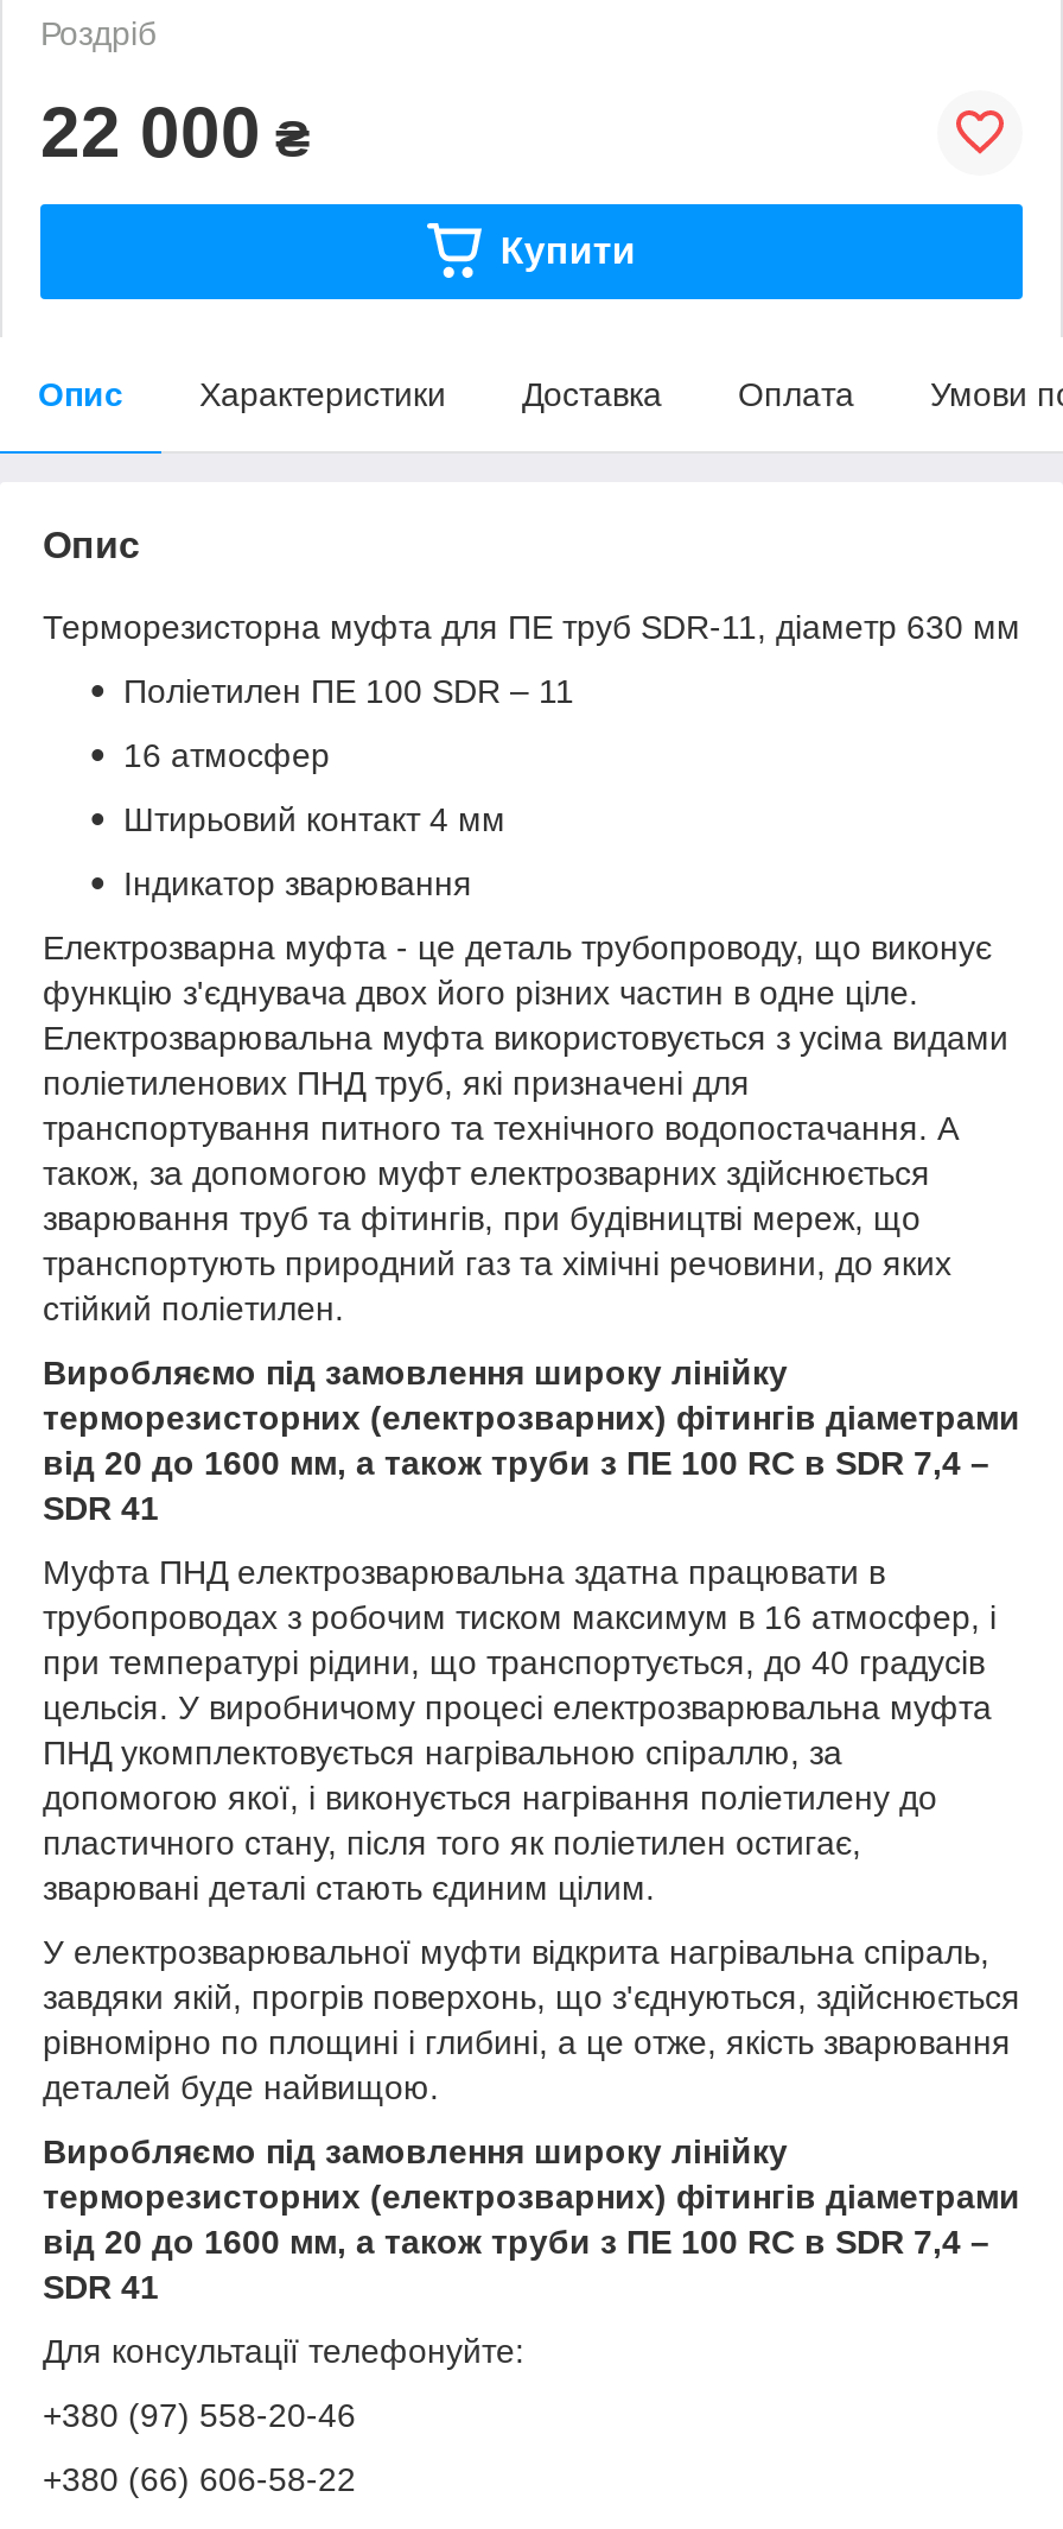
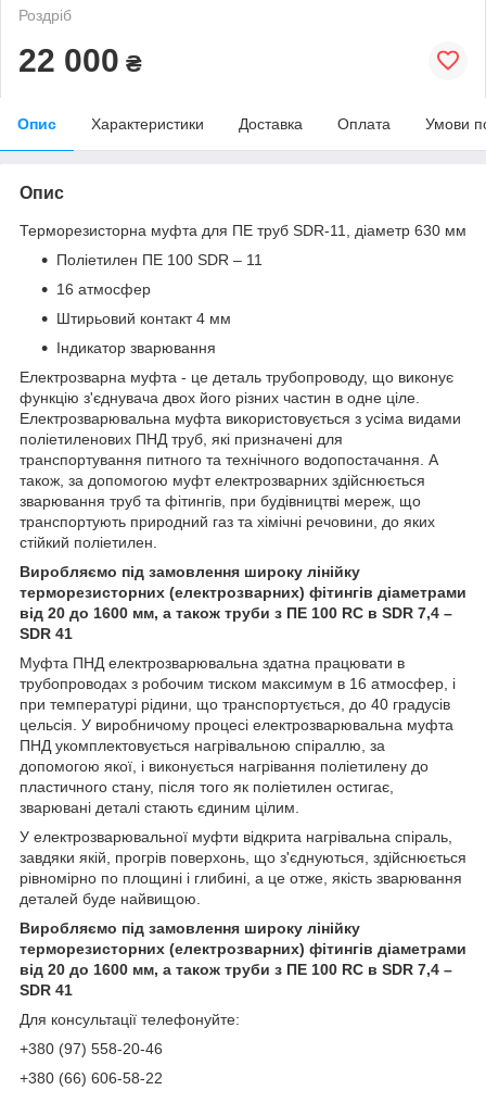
- Купити
